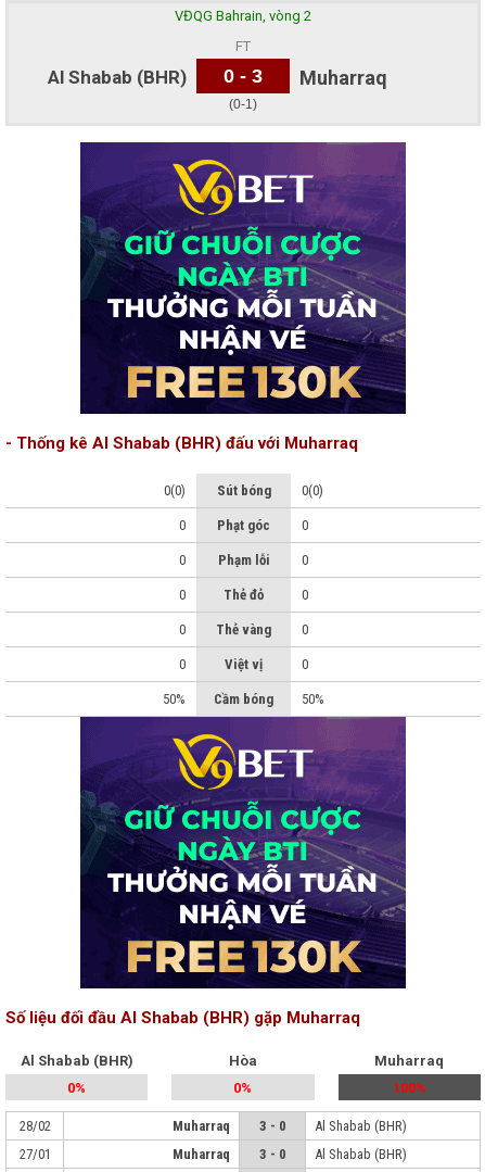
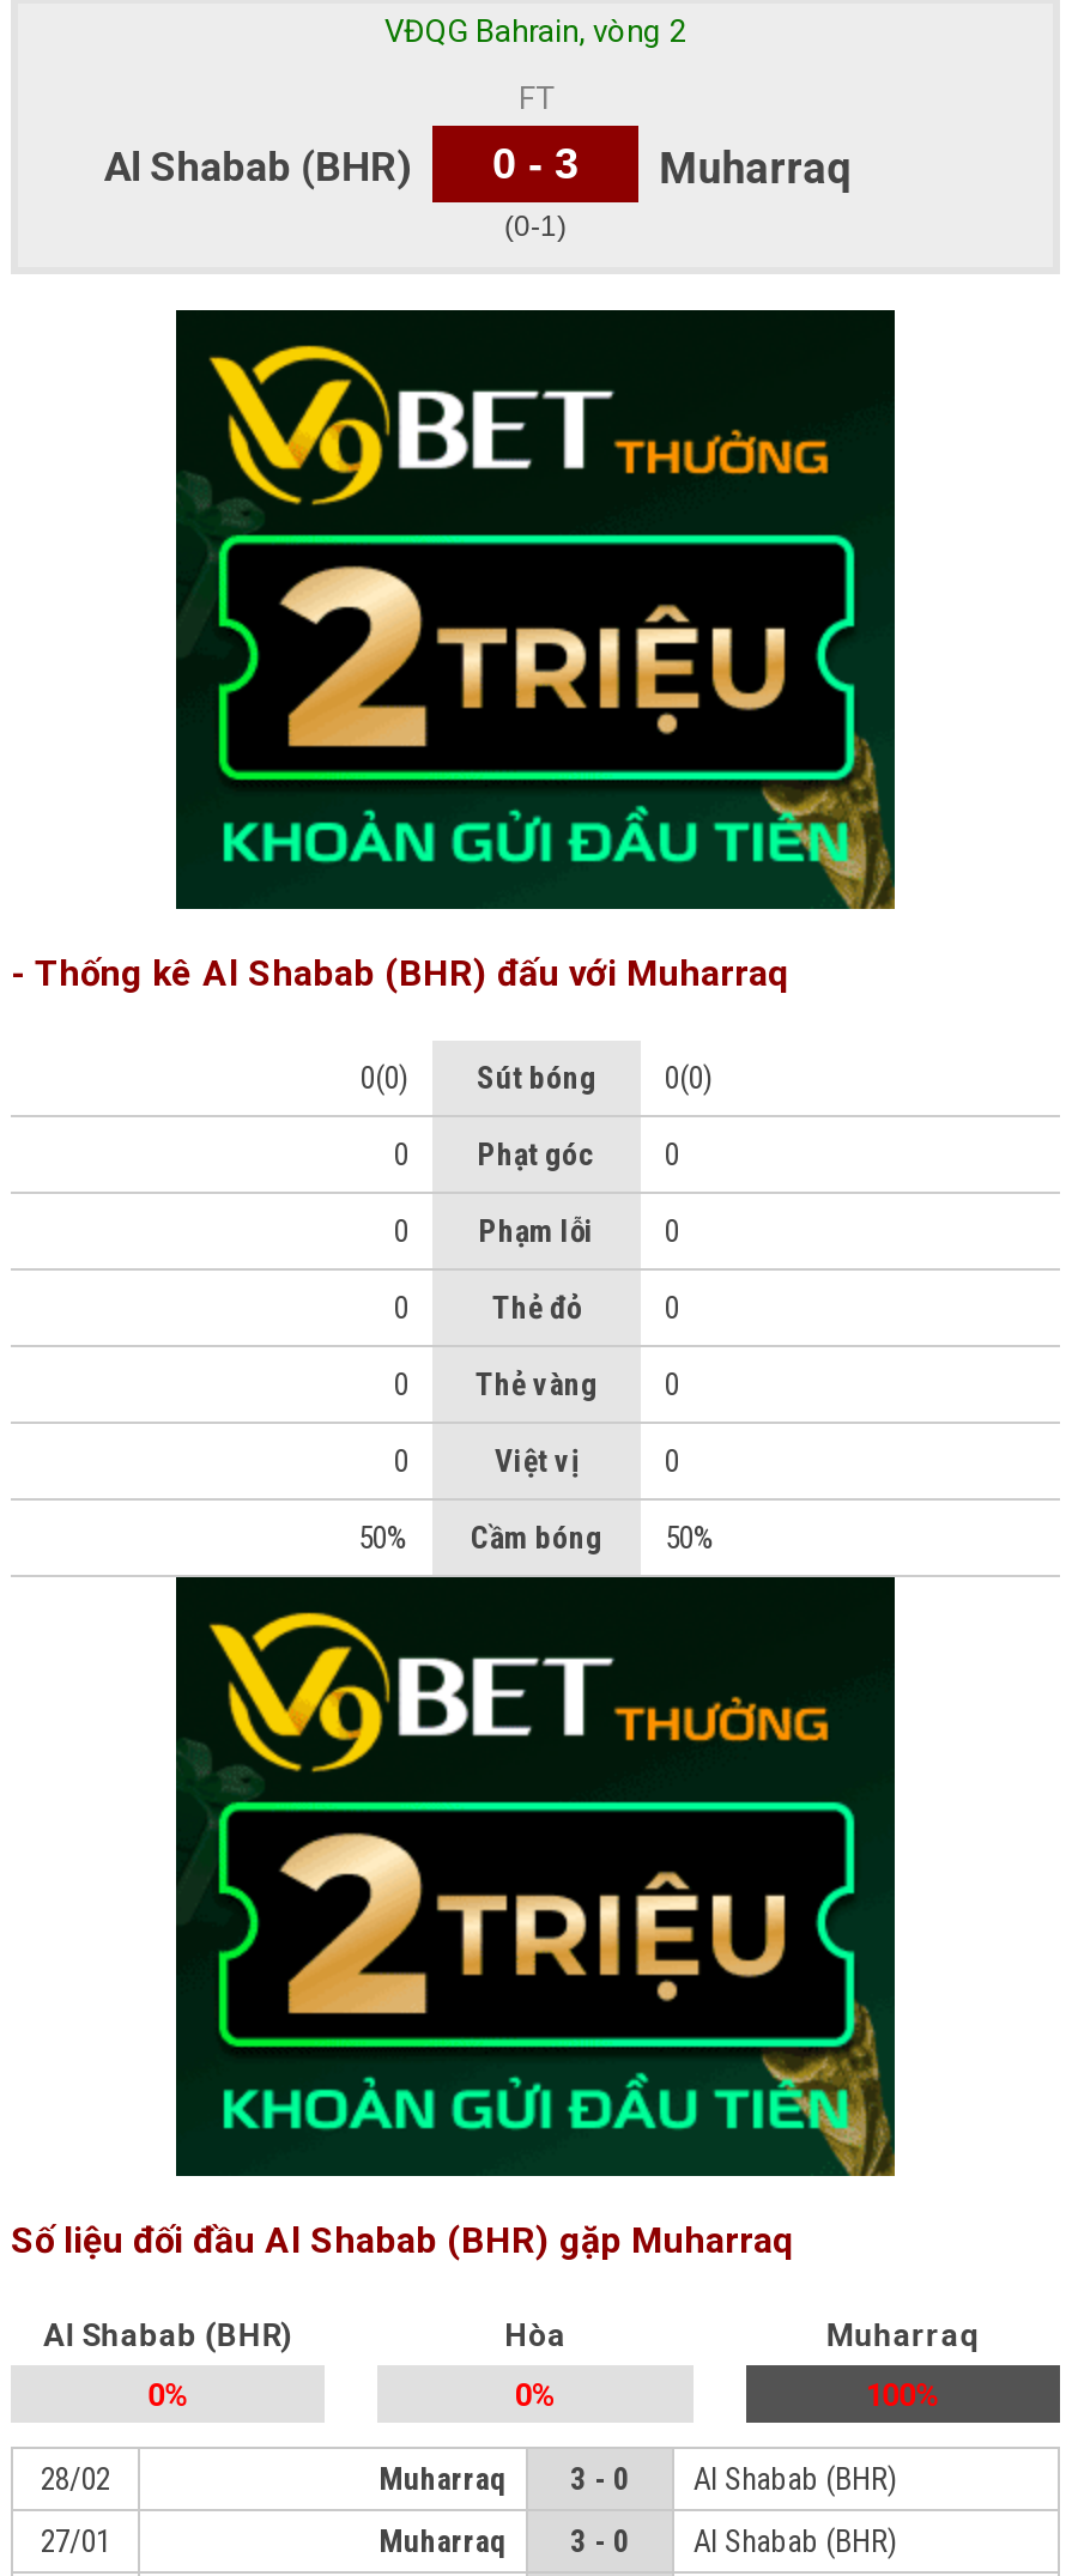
- [image]
+ [image]

- [image]
+ [image]
